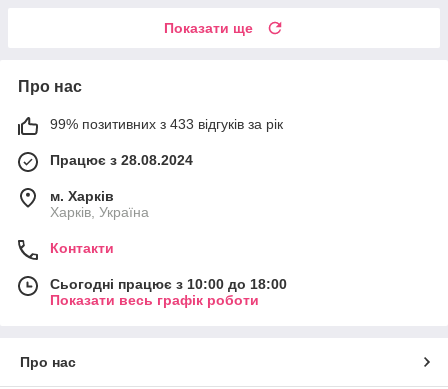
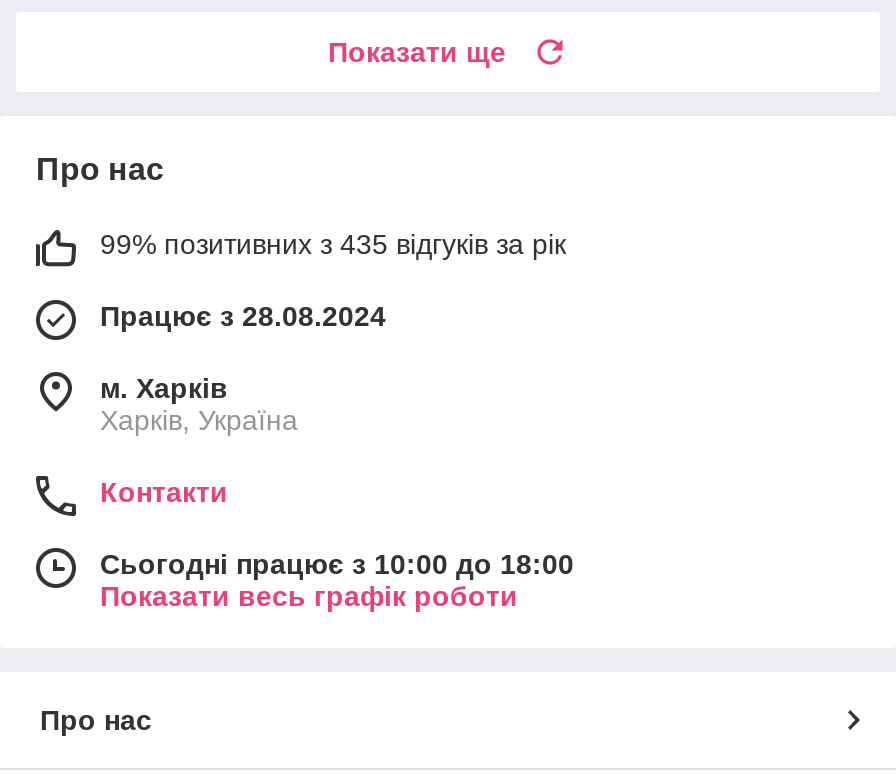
- 99% позитивних з 433 відгуків за рік
+ 99% позитивних з 435 відгуків за рік
